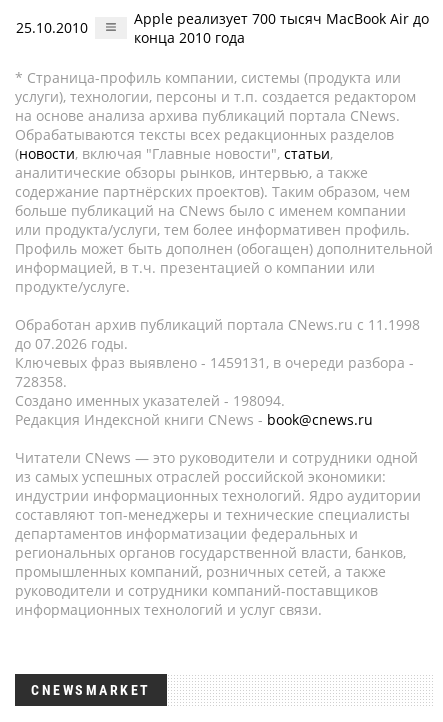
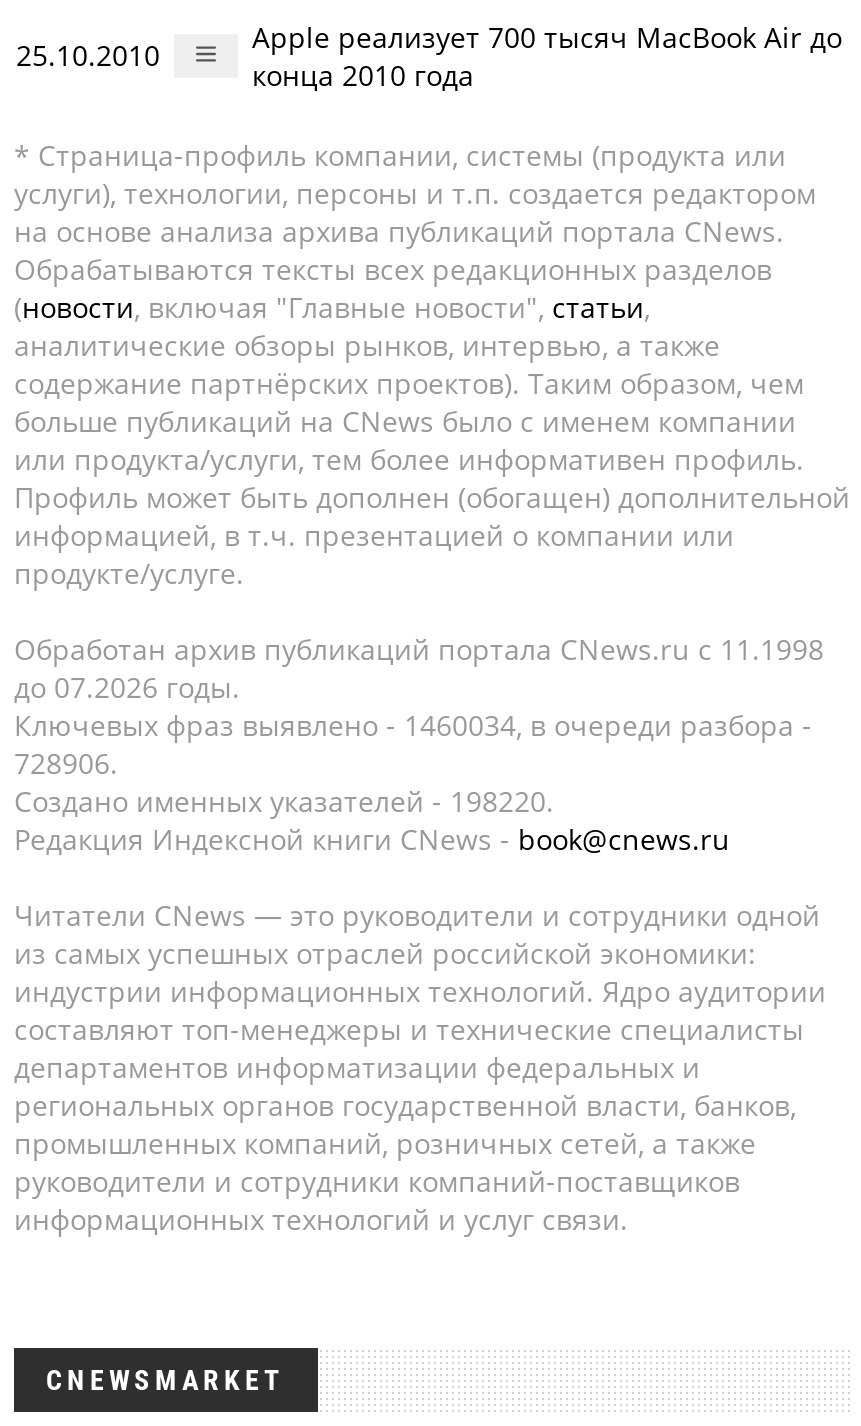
- Ключевых фраз выявлено - 1459131, в очереди разбора -
+ Ключевых фраз выявлено - 1460034, в очереди разбора -

- 728358.
+ 728906.

- Создано именных указателей - 198094.
+ Создано именных указателей - 198220.
